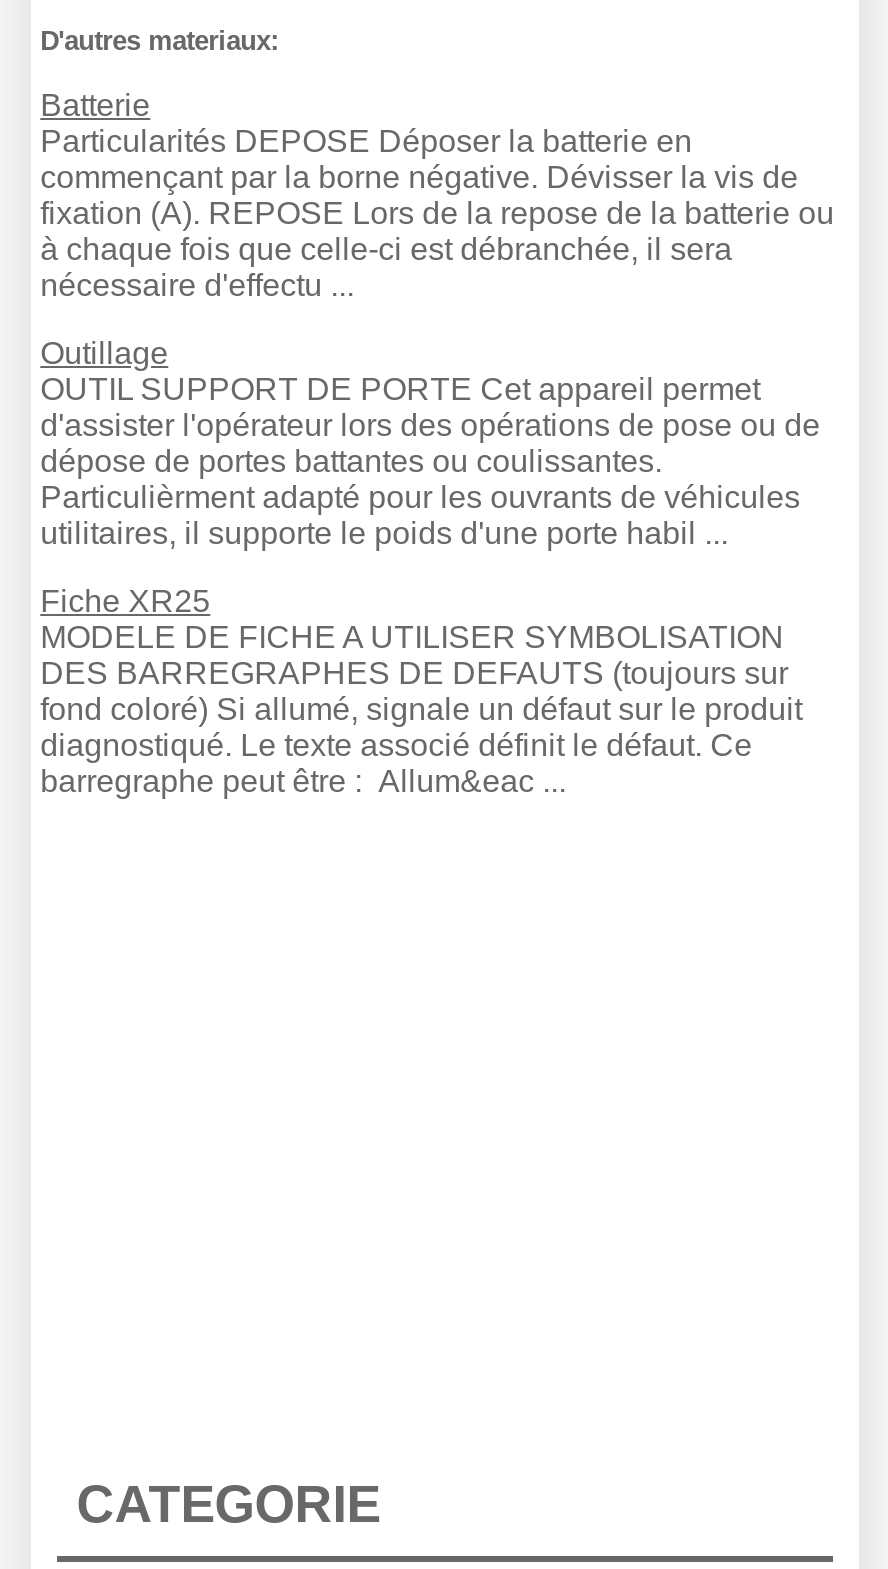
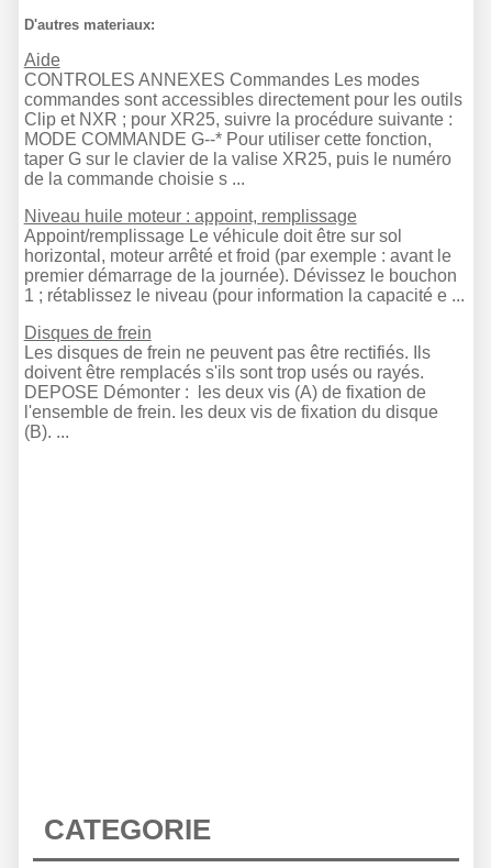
- Batterie
- Particularités DEPOSE Déposer la batterie en
- commençant par la borne négative. Dévisser la vis de
- fixation (A). REPOSE Lors de la repose de la batterie ou
- à chaque fois que celle-ci est débranchée, il sera
- nécessaire d'effectu ...
+ Aide
+ CONTROLES ANNEXES Commandes Les modes
+ commandes sont accessibles directement pour les outils
+ Clip et NXR ; pour XR25, suivre la procédure suivante :
+ MODE COMMANDE G--* Pour utiliser cette fonction,
+ taper G sur le clavier de la valise XR25, puis le numéro
+ de la commande choisie s ...

- Outillage
- OUTIL SUPPORT DE PORTE Cet appareil permet
- d'assister l'opérateur lors des opérations de pose ou de
- dépose de portes battantes ou coulissantes.
- Particulièrment adapté pour les ouvrants de véhicules
- utilitaires, il supporte le poids d'une porte habil ...
+ Niveau huile moteur : appoint, remplissage
+ Appoint/remplissage Le véhicule doit être sur sol
+ horizontal, moteur arrêté et froid (par exemple : avant le
+ premier démarrage de la journée). Dévissez le bouchon
+ 1 ; rétablissez le niveau (pour information la capacité e ...

- Fiche XR25
- MODELE DE FICHE A UTILISER SYMBOLISATION
- DES BARREGRAPHES DE DEFAUTS (toujours sur
- fond coloré) Si allumé, signale un défaut sur le produit
- diagnostiqué. Le texte associé définit le défaut. Ce
- barregraphe peut être : Allum&eac ...
+ Disques de frein
+ Les disques de frein ne peuvent pas être rectifiés. Ils
+ doivent être remplacés s'ils sont trop usés ou rayés.
+ DEPOSE Démonter : les deux vis (A) de fixation de
+ l'ensemble de frein. les deux vis de fixation du disque
+ (B). ...
